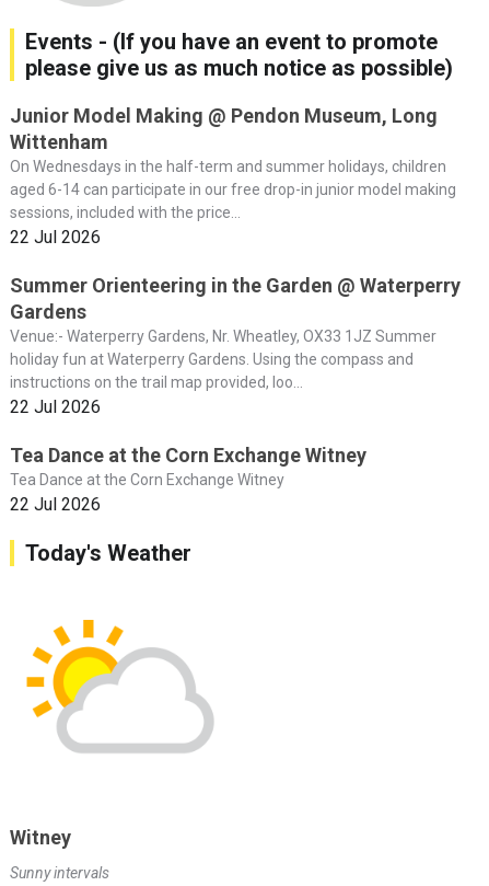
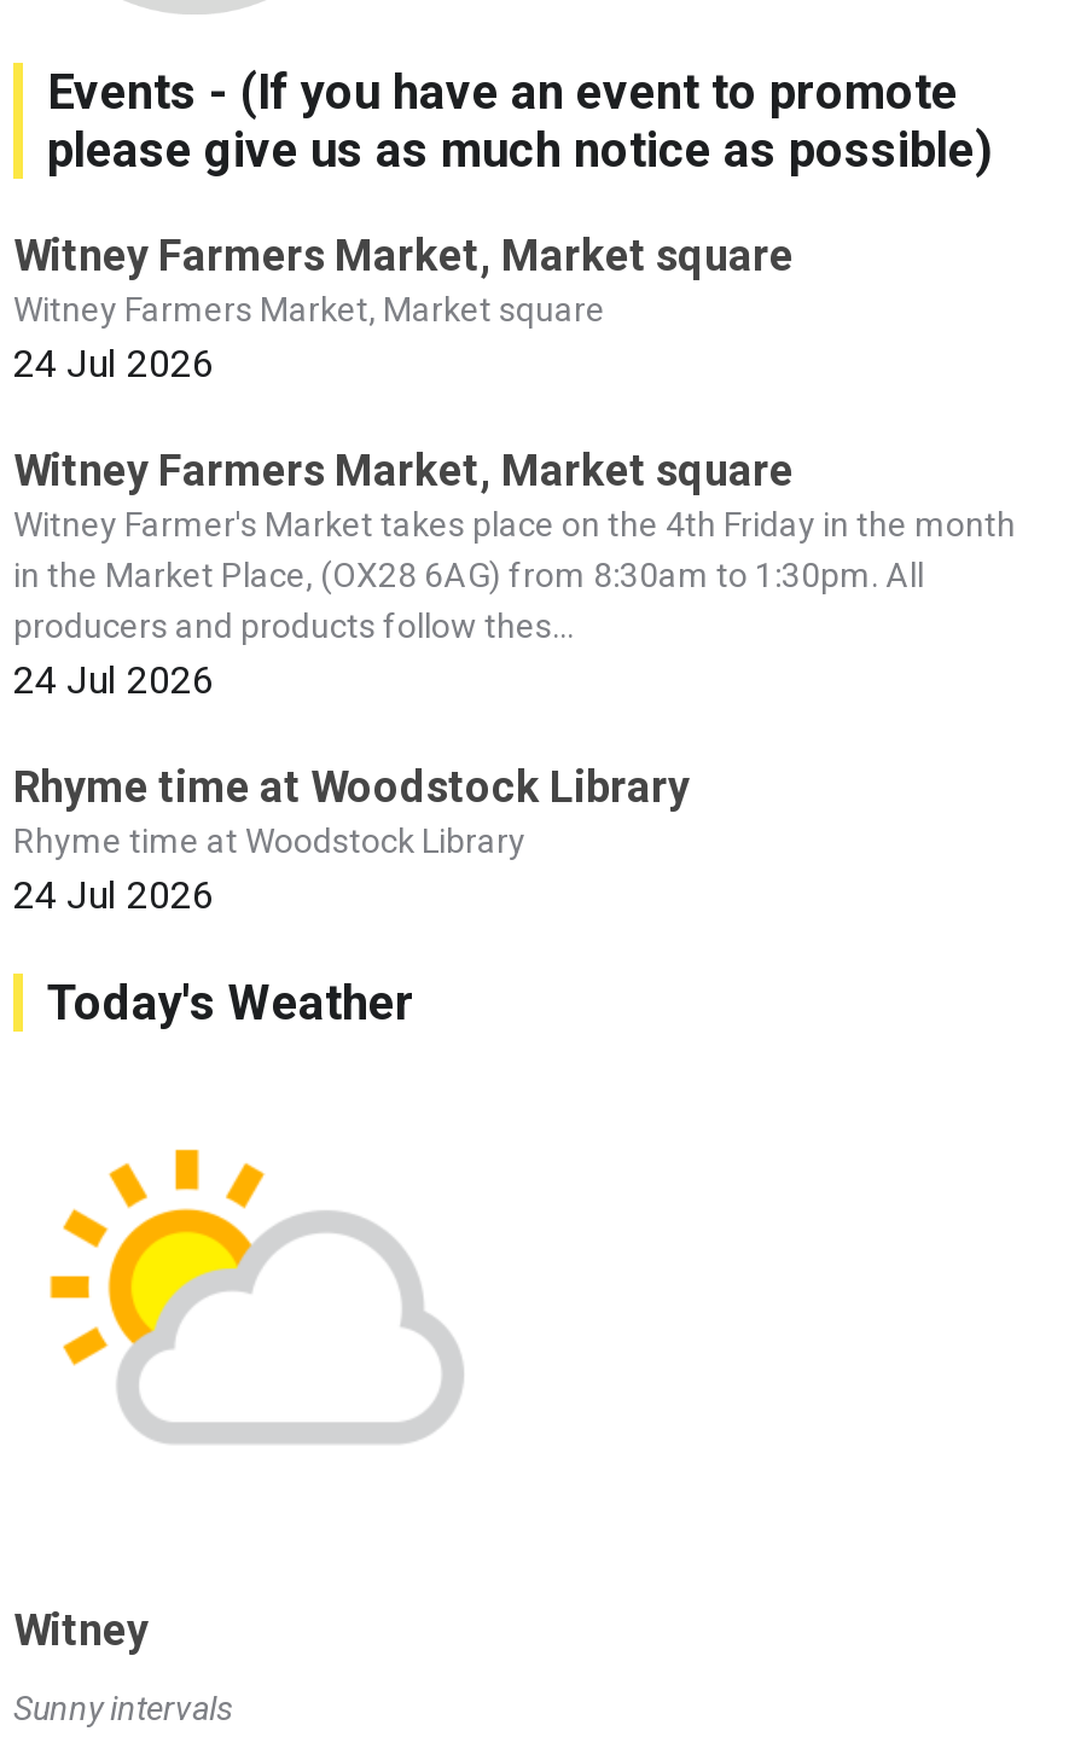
- Junior Model Making @ Pendon Museum, Long
- Wittenham
- On Wednesdays in the half-term and summer holidays, children
- aged 6-14 can participate in our free drop-in junior model making
- sessions, included with the price...
- 22 Jul 2026
+ Witney Farmers Market, Market square
+ Witney Farmers Market, Market square
+ 24 Jul 2026

- Summer Orienteering in the Garden @ Waterperry
- Gardens
- Venue:- Waterperry Gardens, Nr. Wheatley, OX33 1JZ Summer
- holiday fun at Waterperry Gardens. Using the compass and
- instructions on the trail map provided, loo...
- 22 Jul 2026
+ Witney Farmers Market, Market square
+ Witney Farmer's Market takes place on the 4th Friday in the month
+ in the Market Place, (OX28 6AG) from 8:30am to 1:30pm. All
+ producers and products follow thes...
+ 24 Jul 2026

- Tea Dance at the Corn Exchange Witney
- Tea Dance at the Corn Exchange Witney
- 22 Jul 2026
+ Rhyme time at Woodstock Library
+ Rhyme time at Woodstock Library
+ 24 Jul 2026
